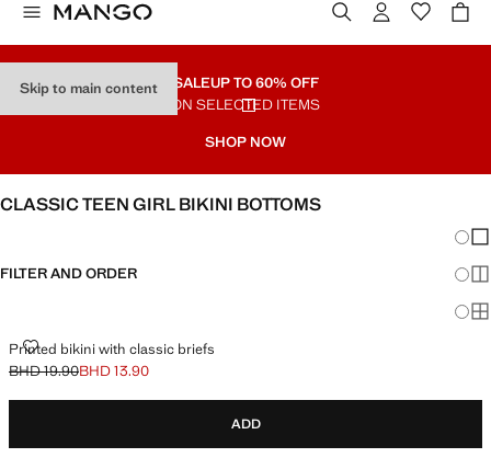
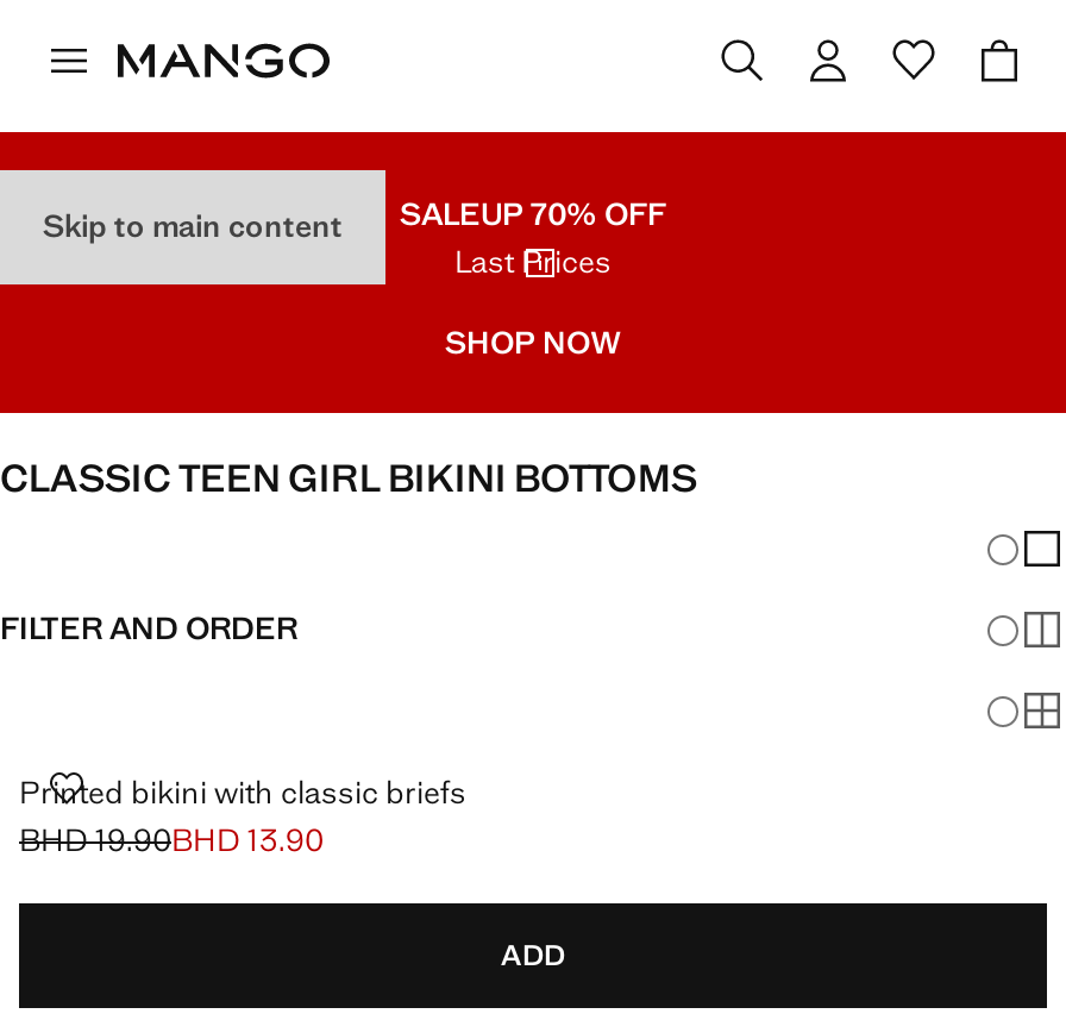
- SALEUP TO 60% OFF
- ON SELECTED ITEMS
+ SALEUP 70% OFF
+ Last Prices
